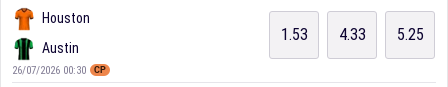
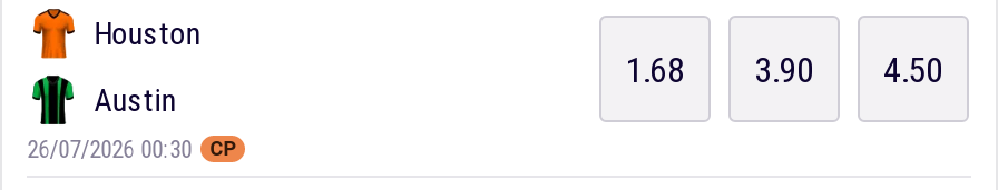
- 1.53
+ 1.68

- 4.33
+ 3.90

- 5.25
+ 4.50
